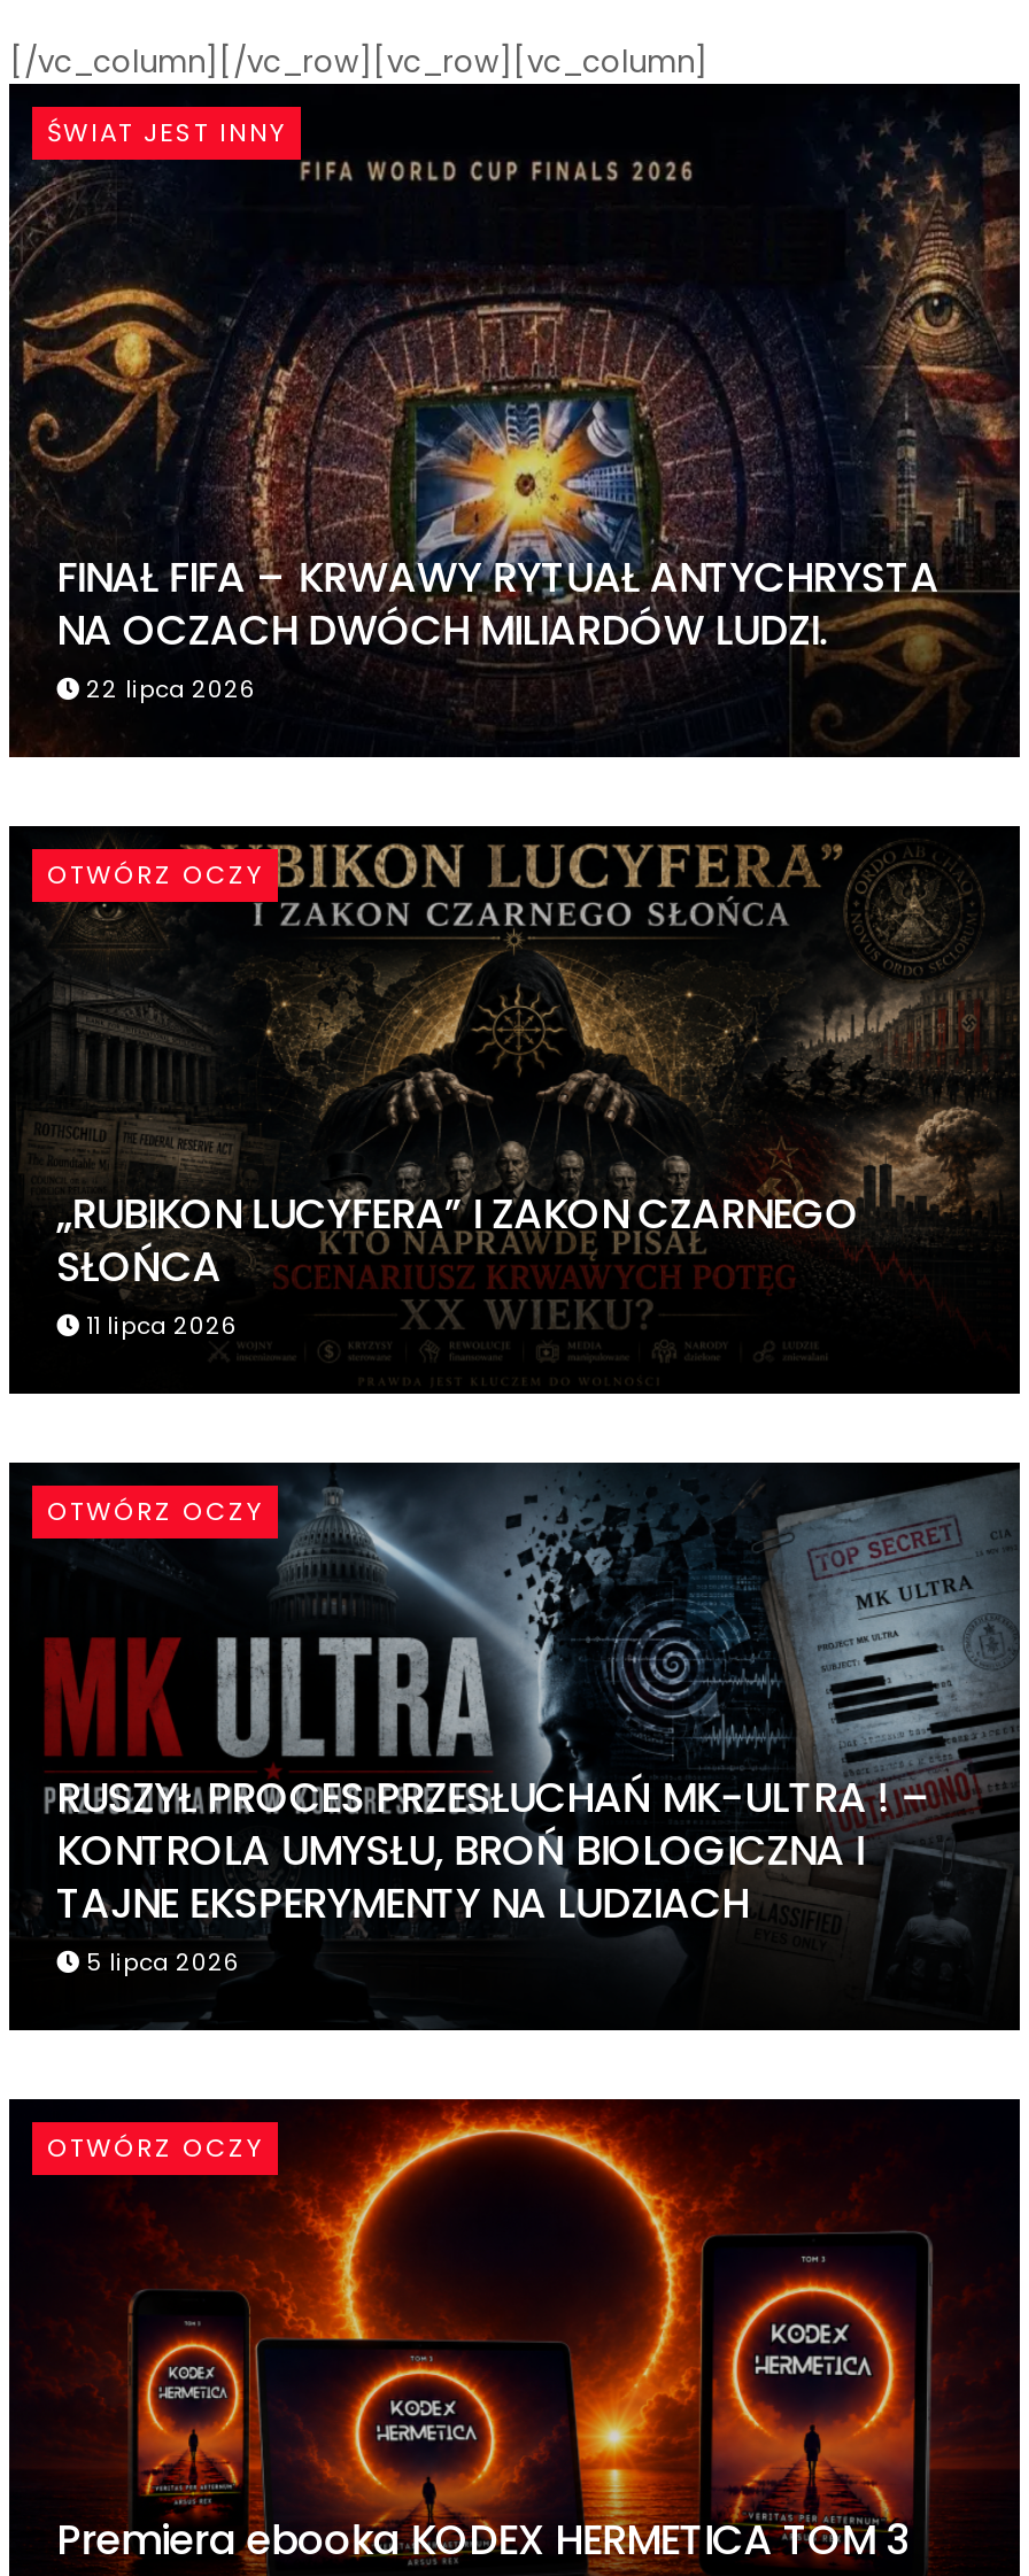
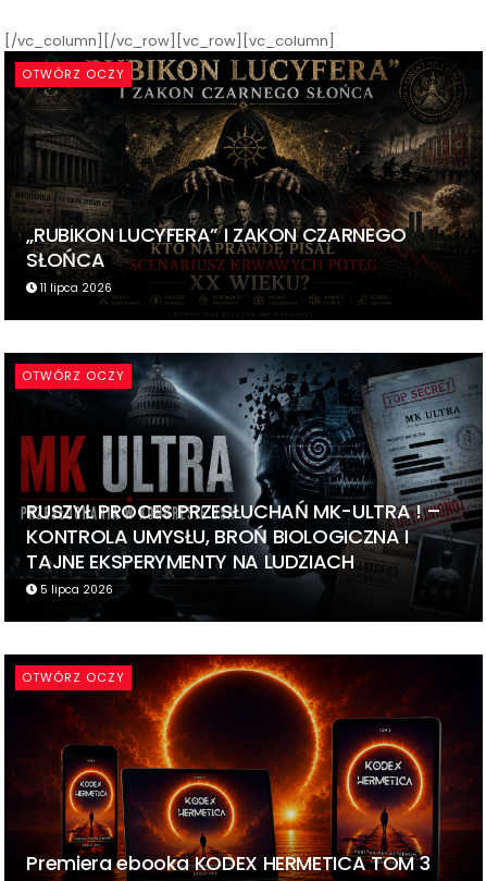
- [image]
- ŚWIAT JEST INNY

- FINAŁ FIFA – KRWAWY RYTUAŁ ANTYCHRYSTA
- NA OCZACH DWÓCH MILIARDÓW LUDZI.
- 22 lipca 2026
